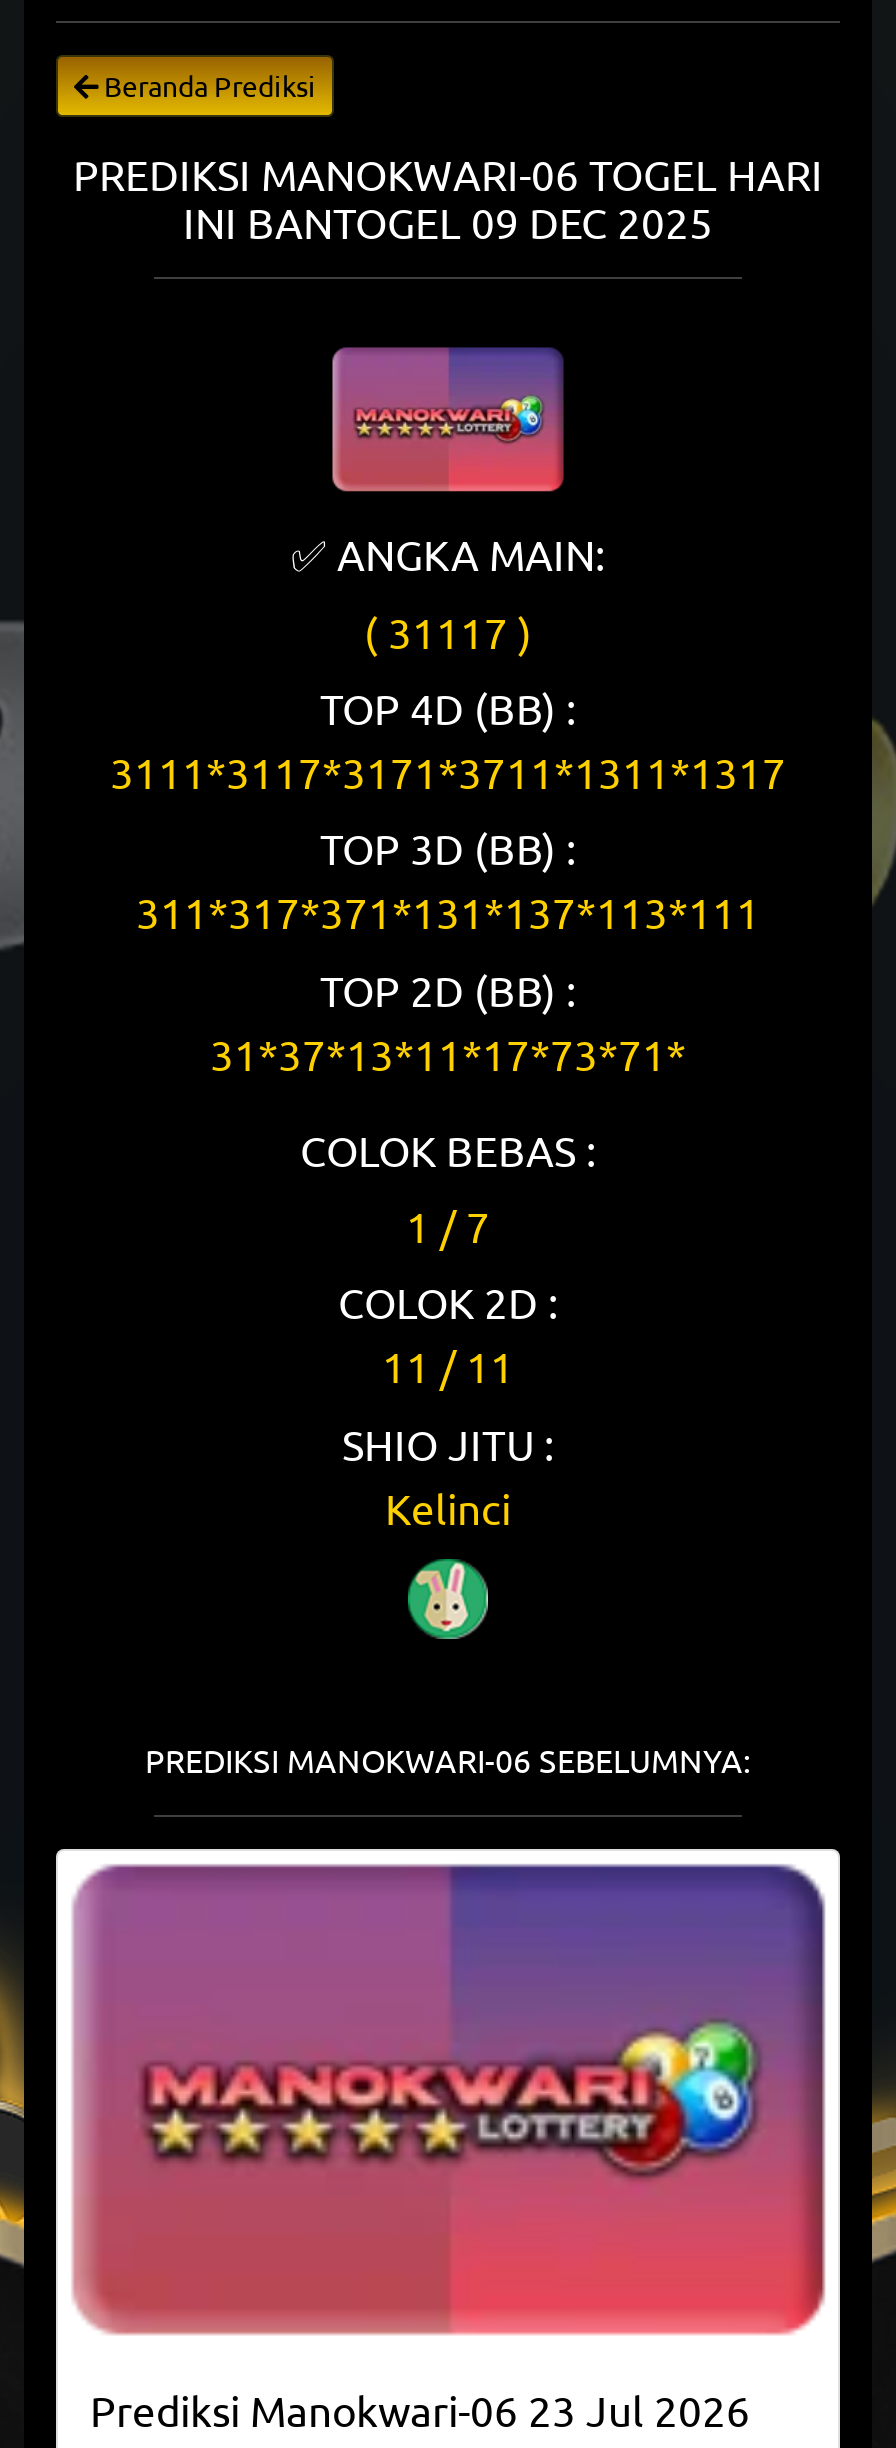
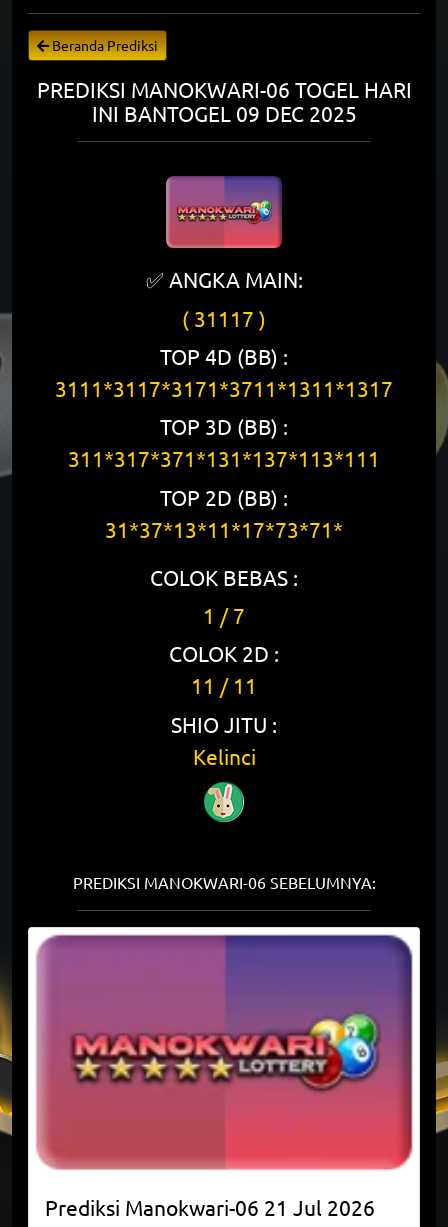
- Prediksi Manokwari-06 23 Jul 2026
+ Prediksi Manokwari-06 21 Jul 2026
